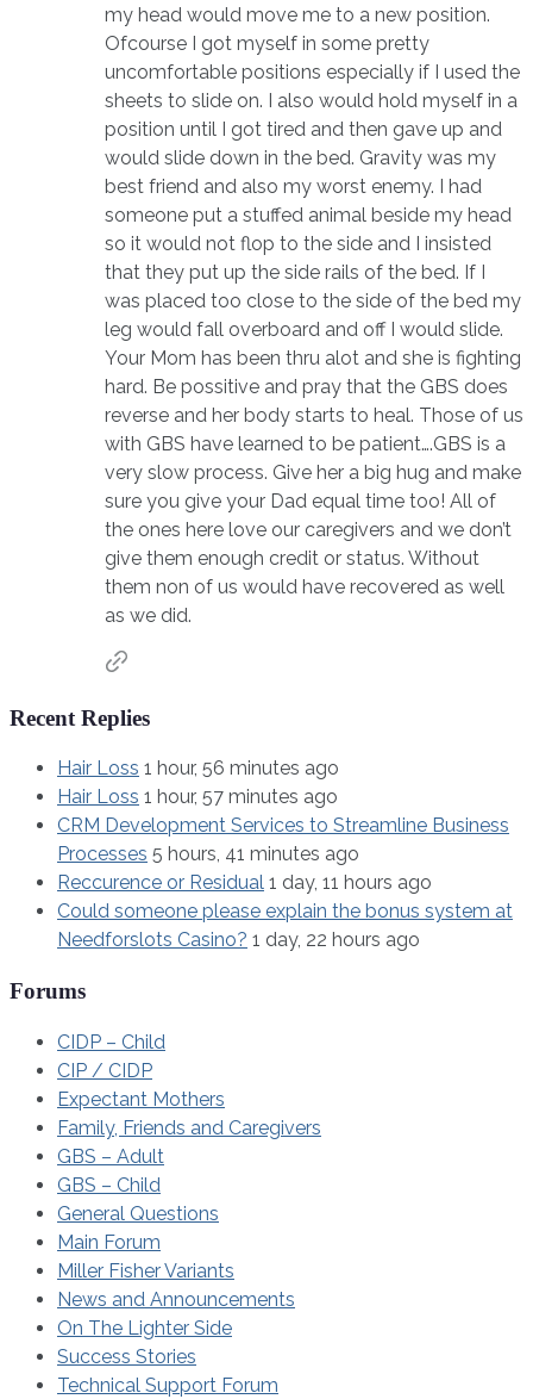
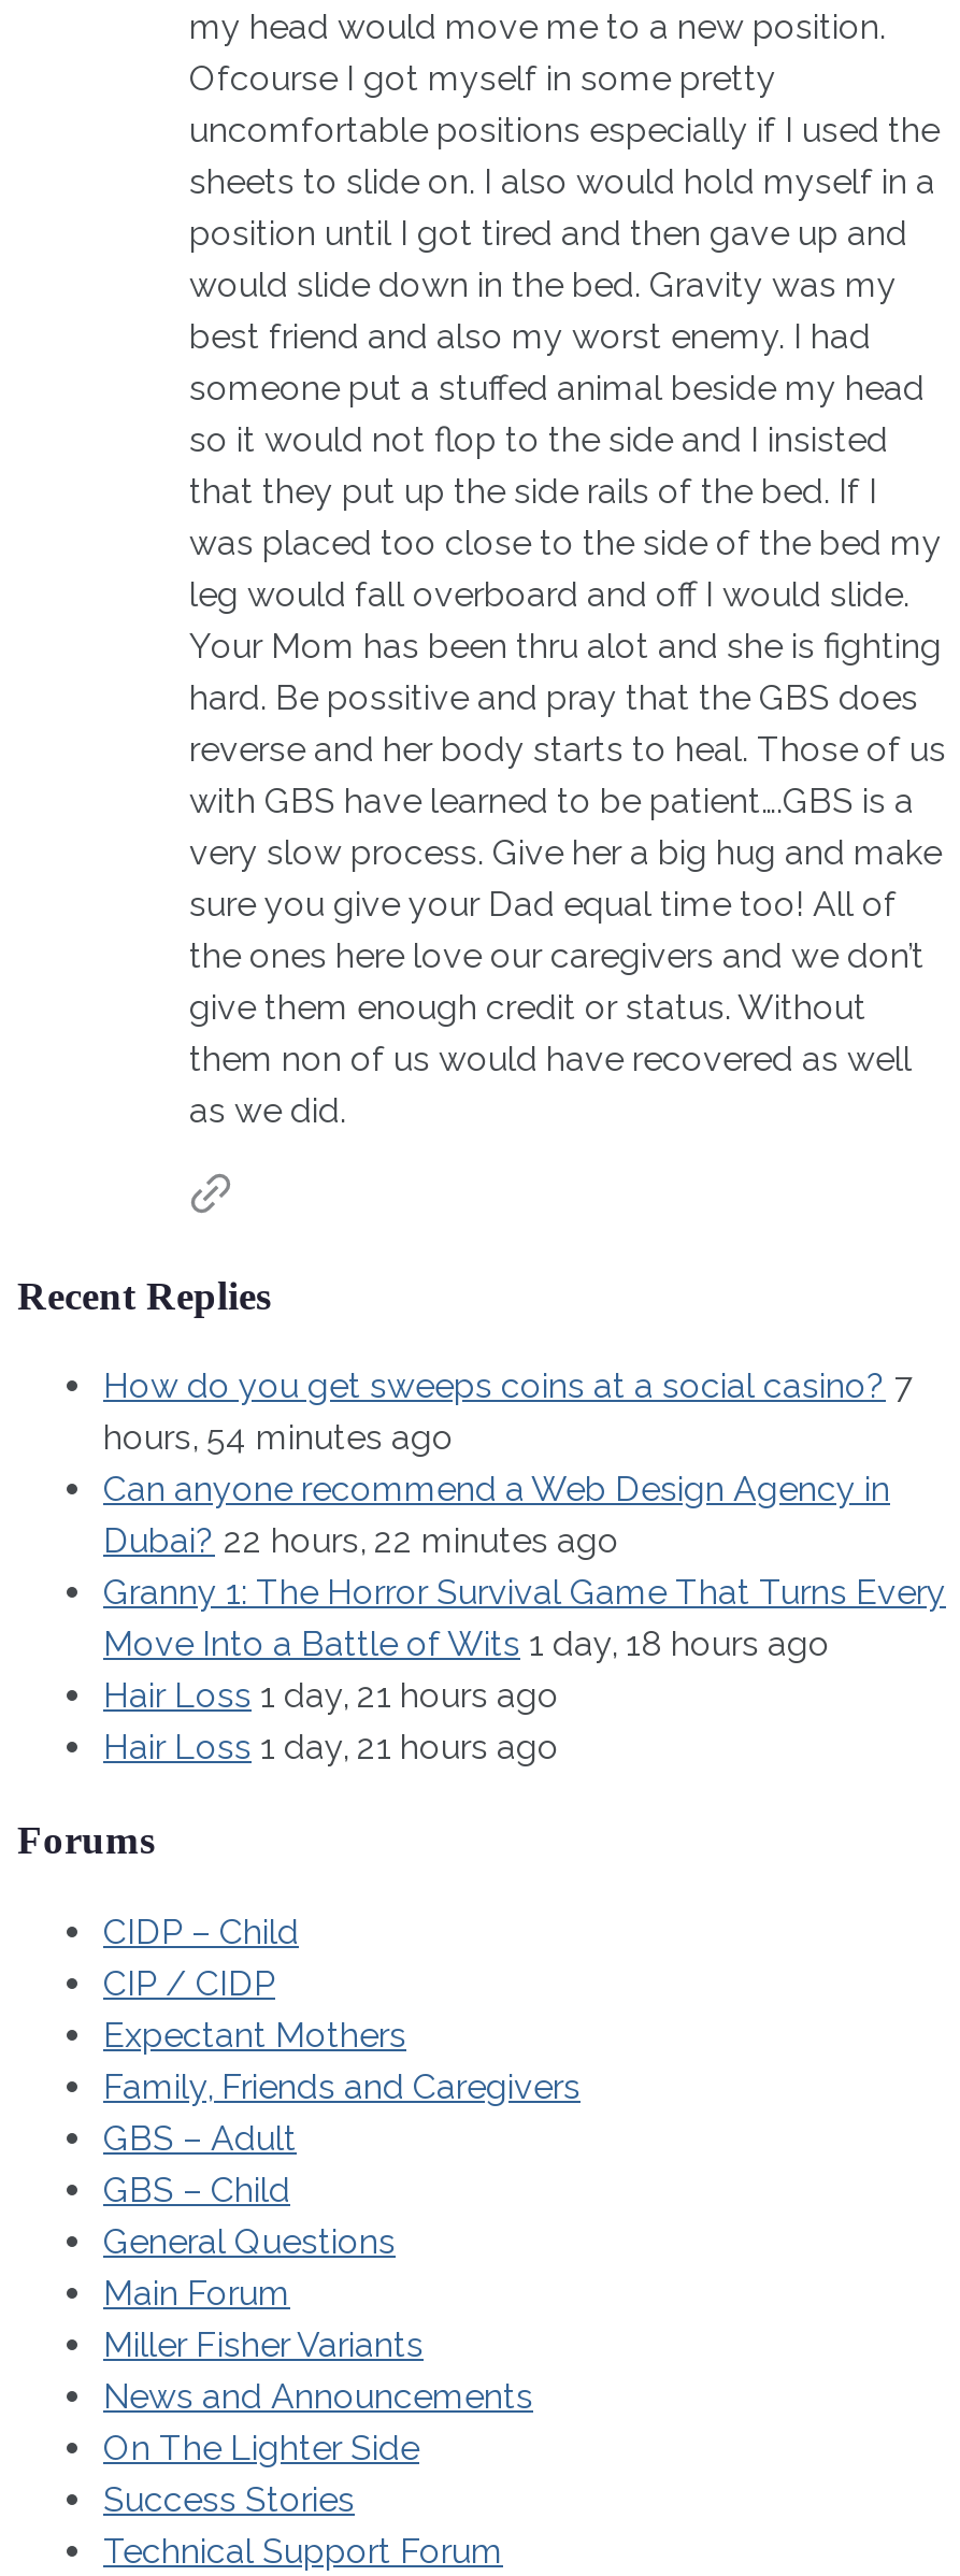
- Hair Loss 1 hour, 56 minutes ago
- Hair Loss 1 hour, 57 minutes ago
- CRM Development Services to Streamline Business
- Processes 5 hours, 41 minutes ago
- Reccurence or Residual 1 day, 11 hours ago
- Could someone please explain the bonus system at
- Needforslots Casino? 1 day, 22 hours ago
+ How do yоu get sweeps coins at a social cаsinо? 7
+ hours, 54 minutes ago
+ Can anyone recommend a Web Design Agency in
+ Dubai? 22 hours, 22 minutes ago
+ Granny 1: The Horror Survival Game That Turns Every
+ Move Into a Battle of Wits 1 day, 18 hours ago
+ Hair Loss 1 day, 21 hours ago
+ Hair Loss 1 day, 21 hours ago
